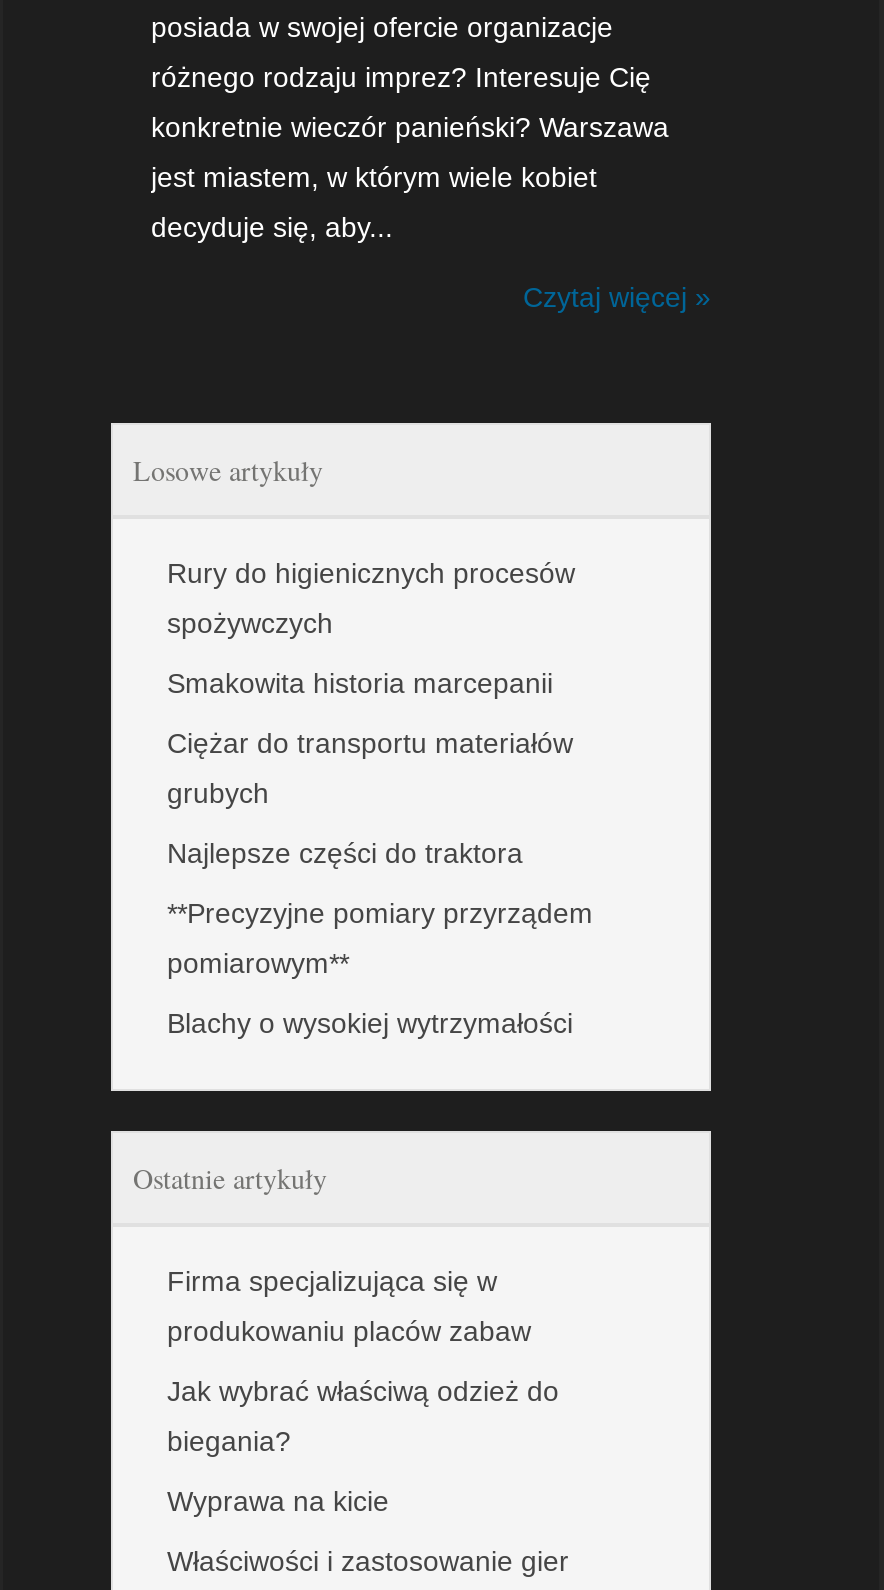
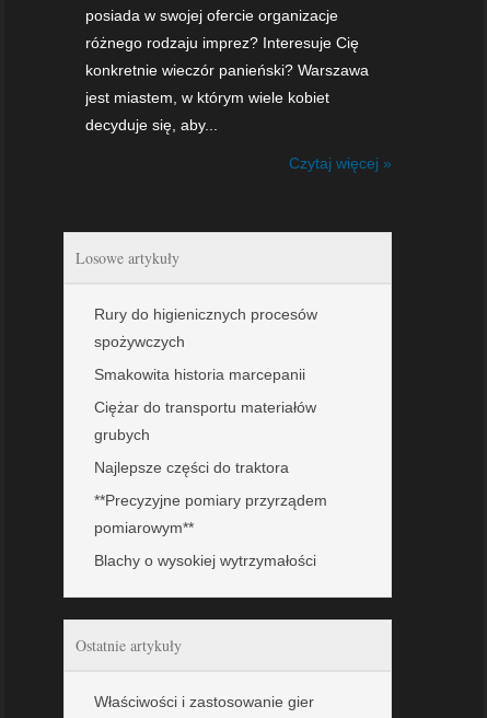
- Firma specjalizująca się w
- produkowaniu placów zabaw
- Jak wybrać właściwą odzież do
- biegania?
- Wyprawa na kicie
